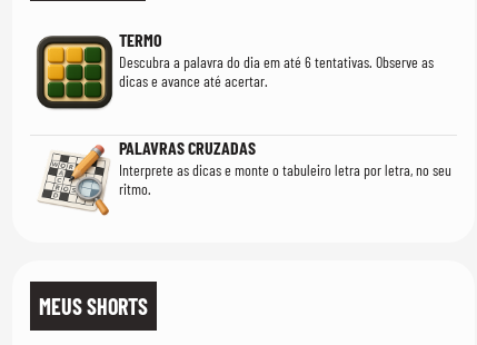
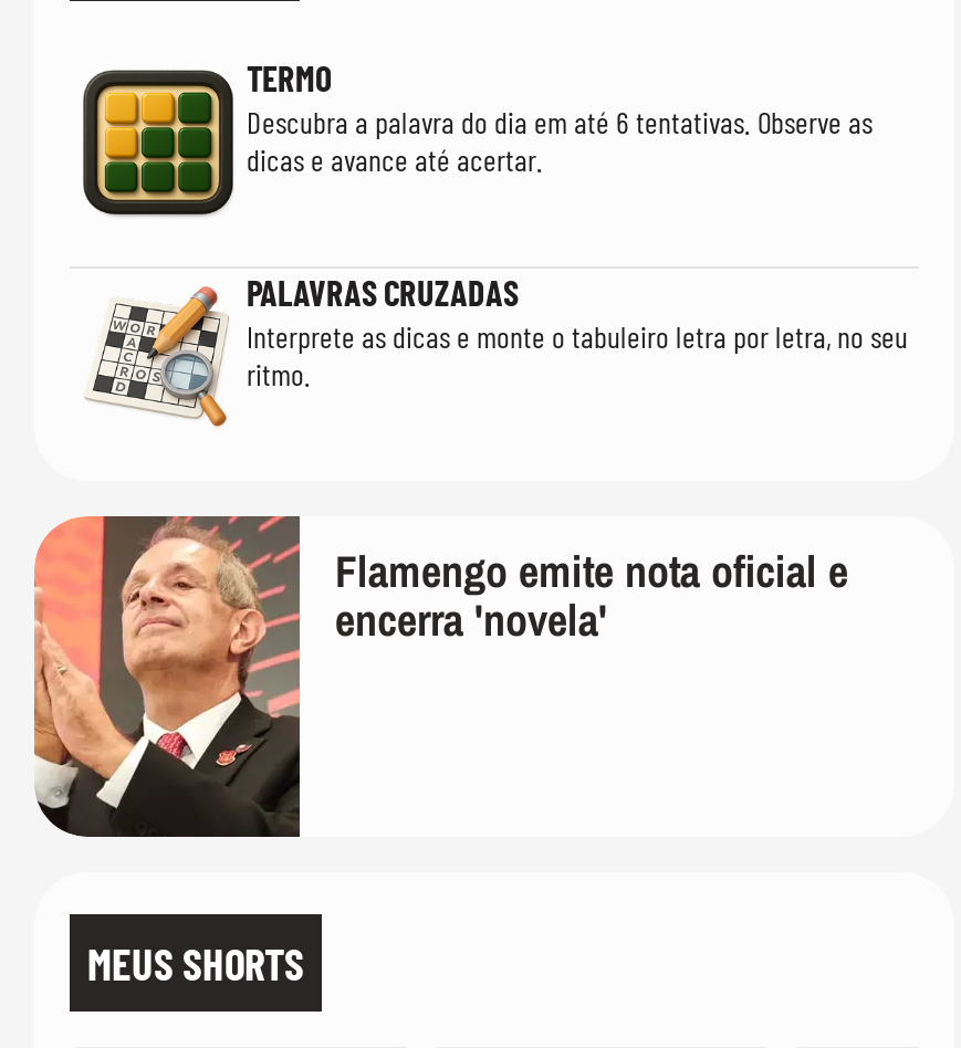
+ [image]
+ Flamengo emite nota oficial e
+ encerra 'novela'
